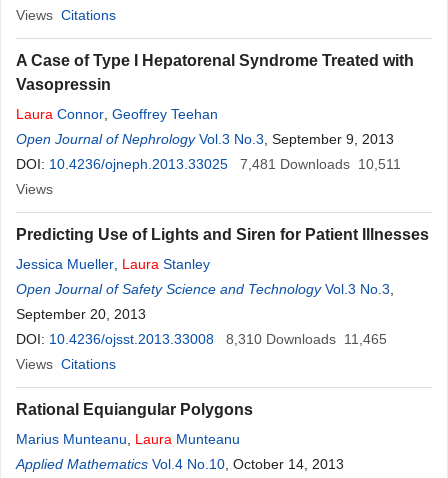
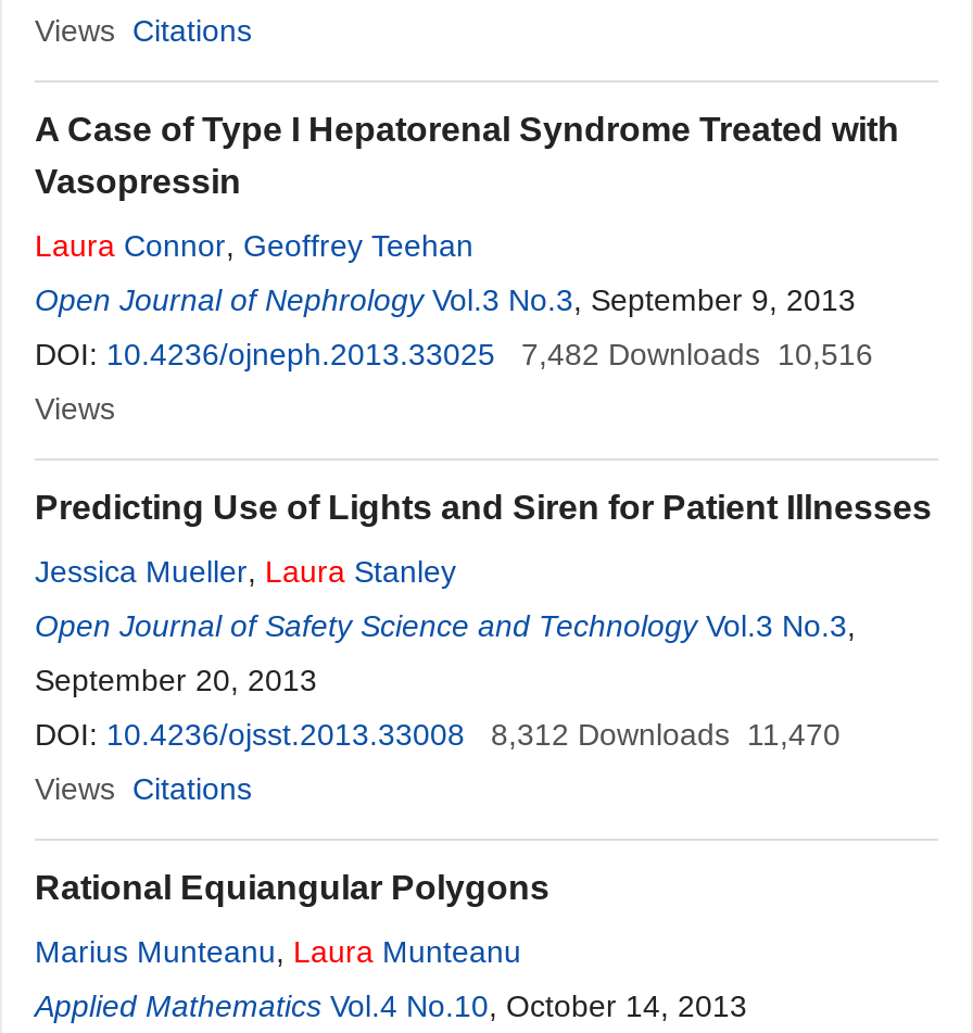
- DOI: 10.4236/ojneph.2013.33025 7,481 Downloads 10,511
+ DOI: 10.4236/ojneph.2013.33025 7,482 Downloads 10,516

- DOI: 10.4236/ojsst.2013.33008 8,310 Downloads 11,465
+ DOI: 10.4236/ojsst.2013.33008 8,312 Downloads 11,470
